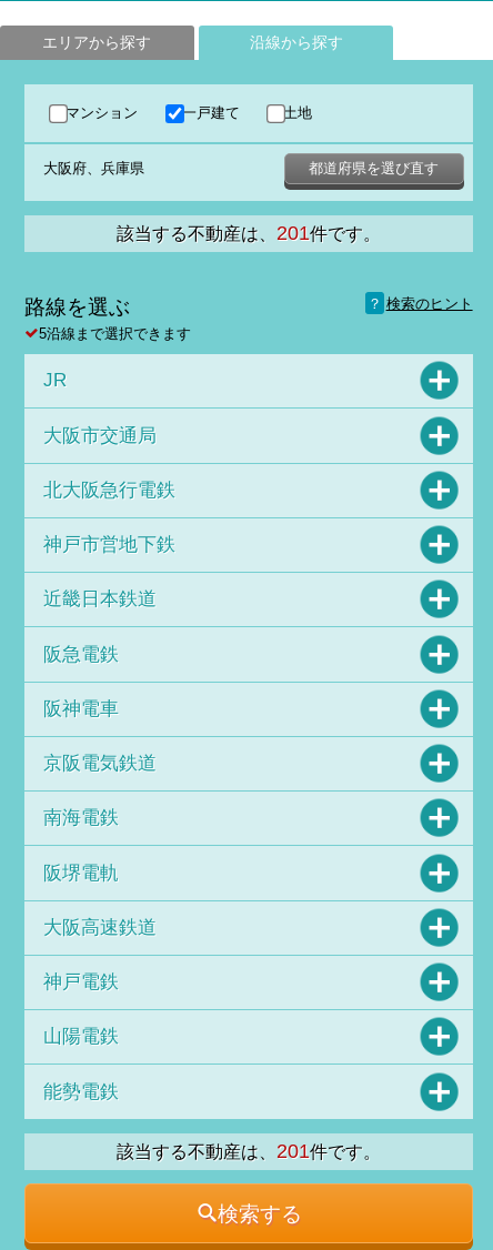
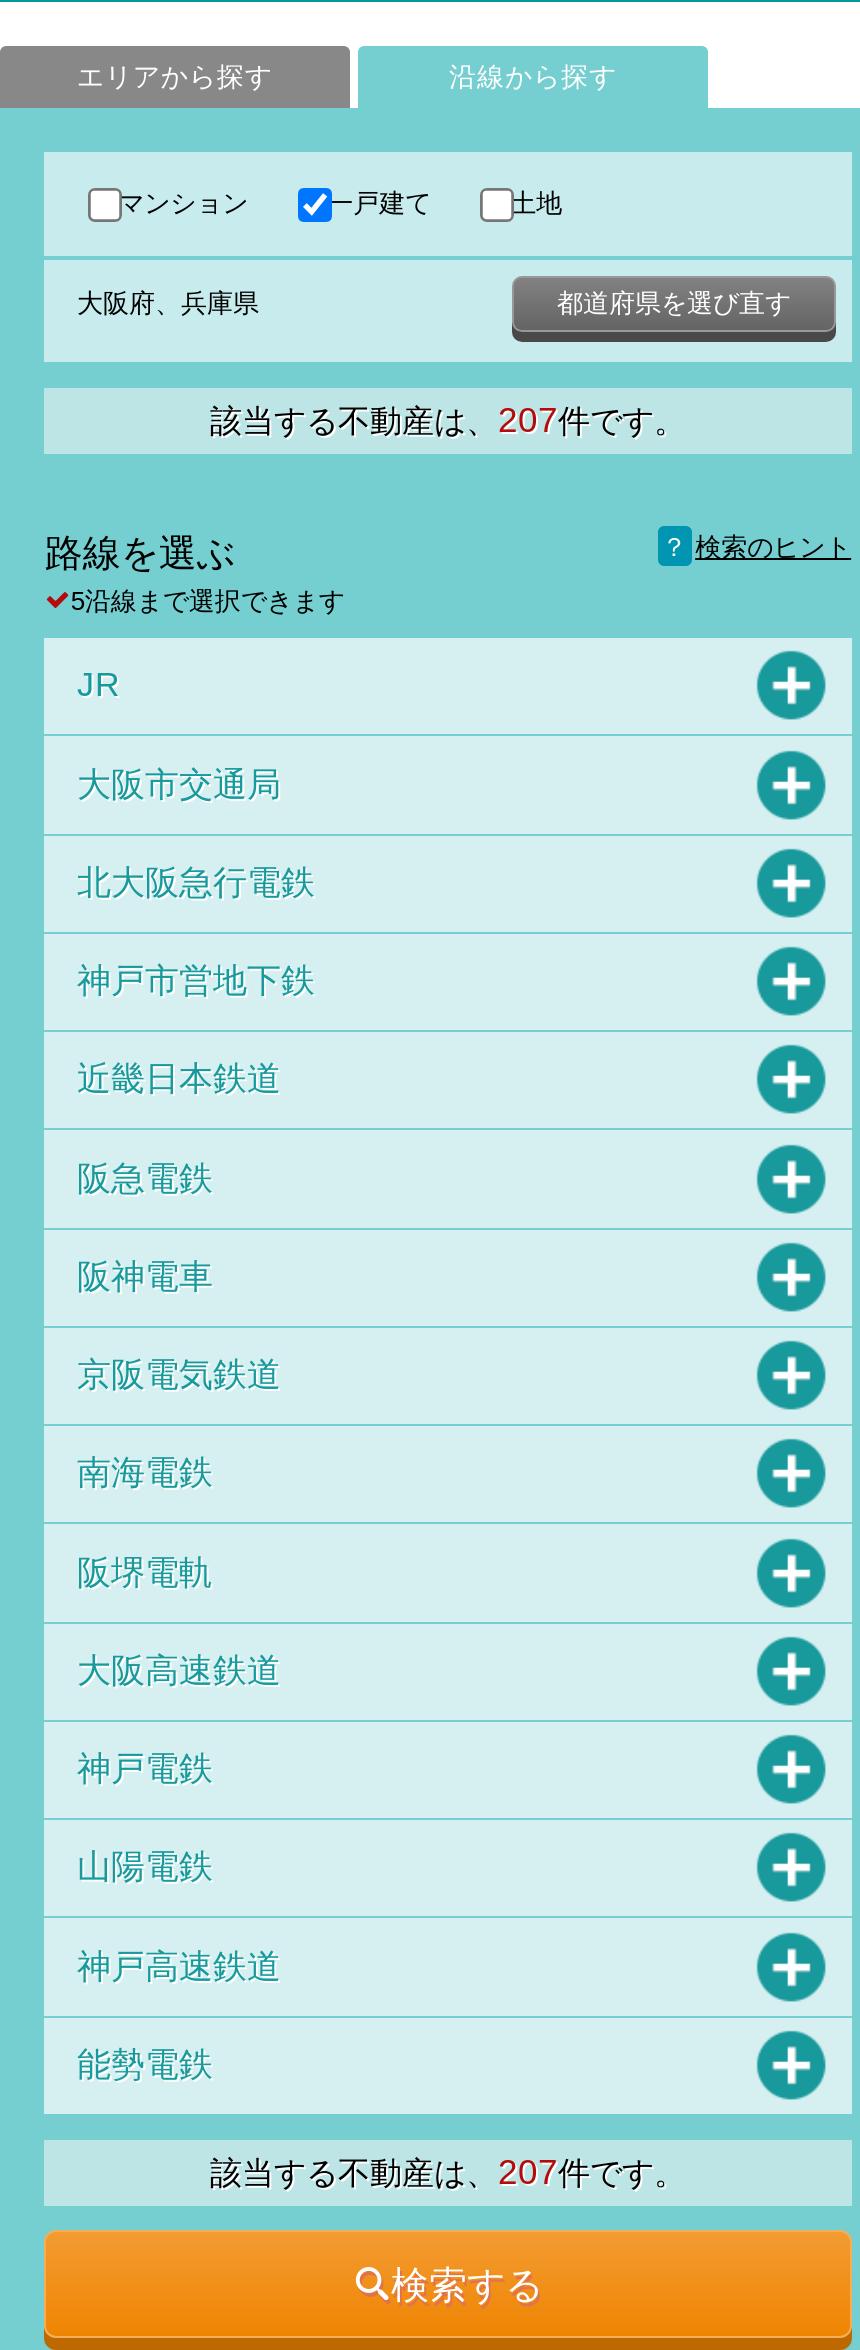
- 該当する不動産は、201件です。
+ 該当する不動産は、207件です。

+ 神戸高速鉄道

- 該当する不動産は、201件です。
+ 該当する不動産は、207件です。
